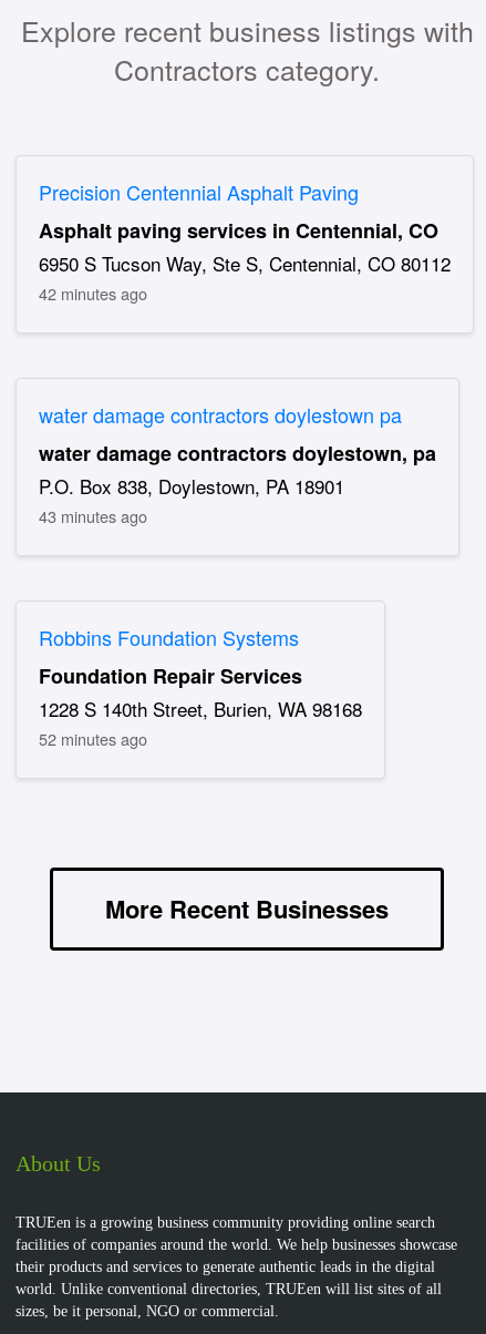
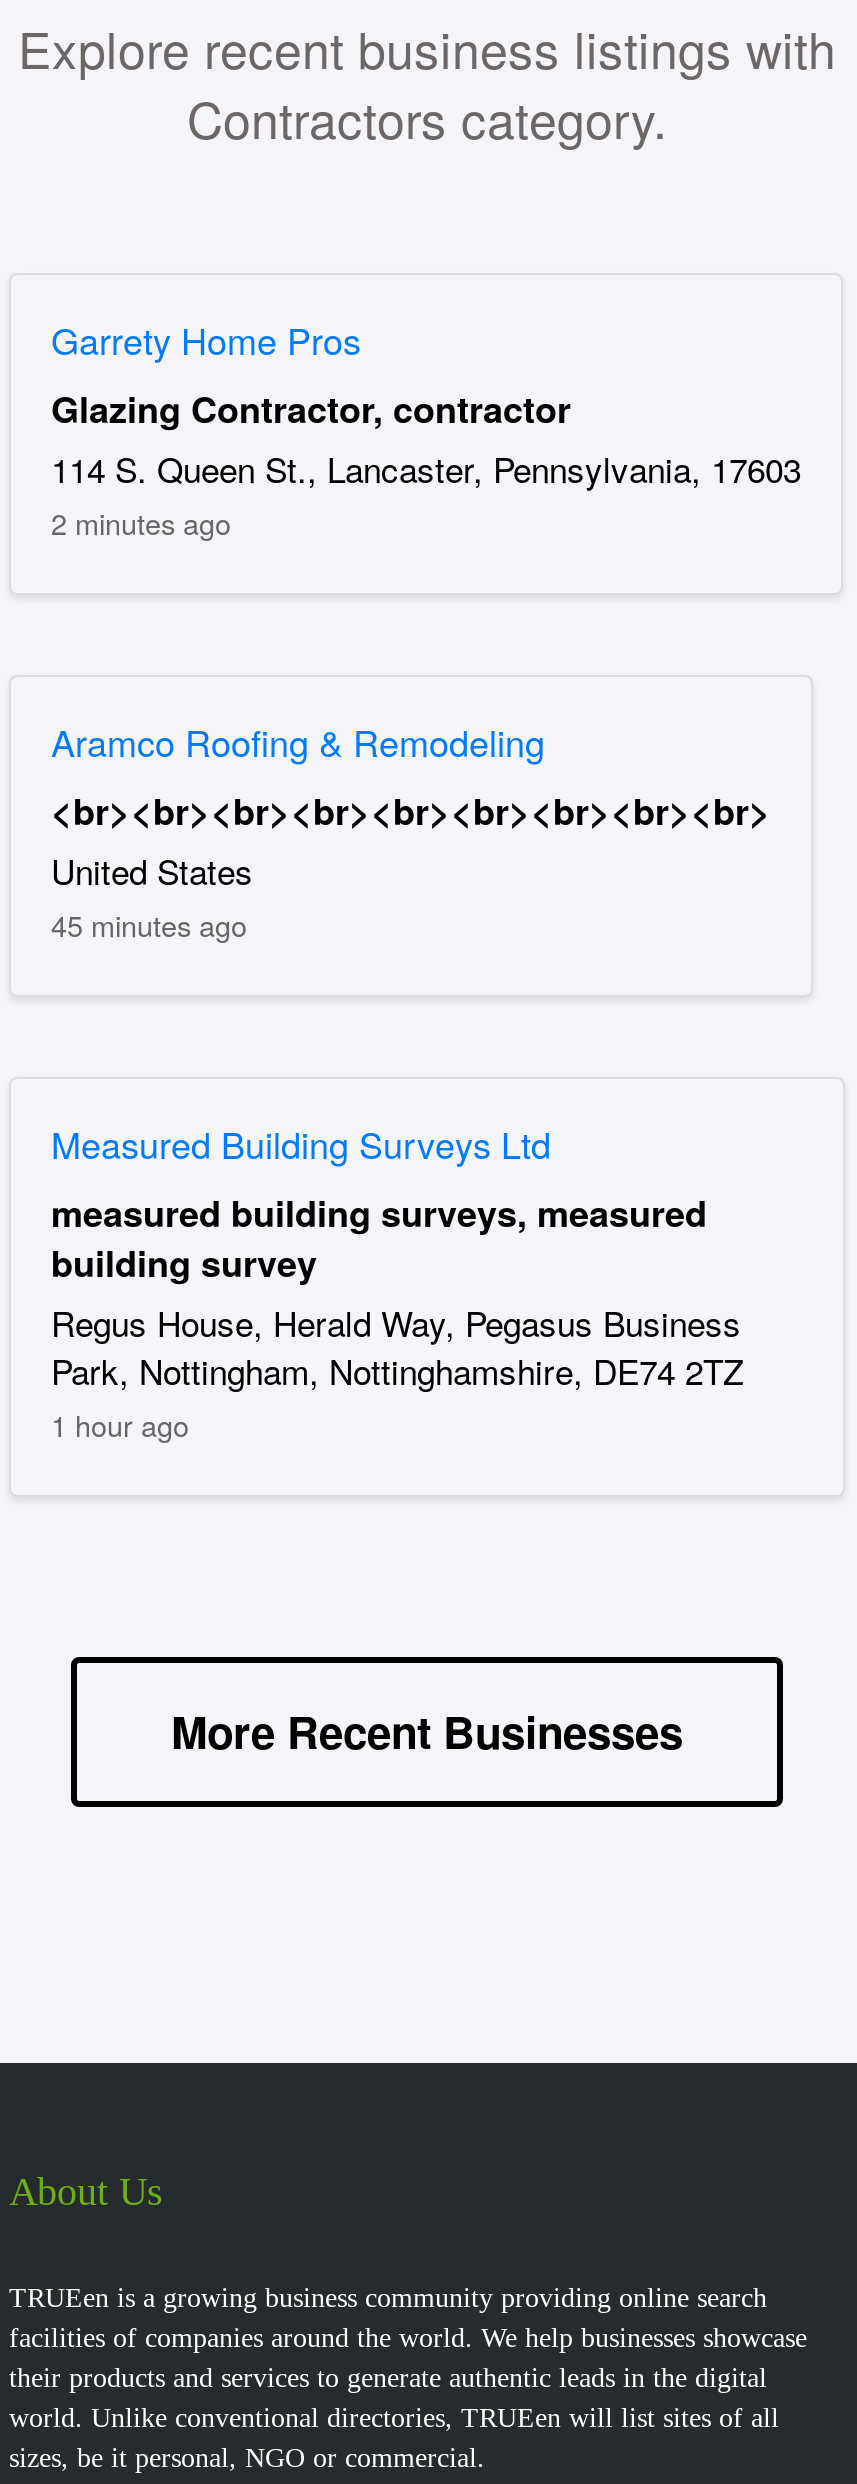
- Precision Centennial Asphalt Paving
- Asphalt paving services in Centennial, CO
- 6950 S Tucson Way, Ste S, Centennial, CO 80112
- 42 minutes ago
+ Garrety Home Pros
+ Glazing Contractor, contractor
+ 114 S. Queen St., Lancaster, Pennsylvania, 17603
+ 2 minutes ago

- water damage contractors doylestown pa
- water damage contractors doylestown, pa
- P.O. Box 838, Doylestown, PA 18901
- 43 minutes ago
+ Aramco Roofing & Remodeling
+ <br><br><br><br><br><br><br><br><br>
+ United States
+ 45 minutes ago

- Robbins Foundation Systems
- Foundation Repair Services
- 1228 S 140th Street, Burien, WA 98168
- 52 minutes ago
+ Measured Building Surveys Ltd
+ measured building surveys, measured
+ building survey
+ Regus House, Herald Way, Pegasus Business
+ Park, Nottingham, Nottinghamshire, DE74 2TZ
+ 1 hour ago
